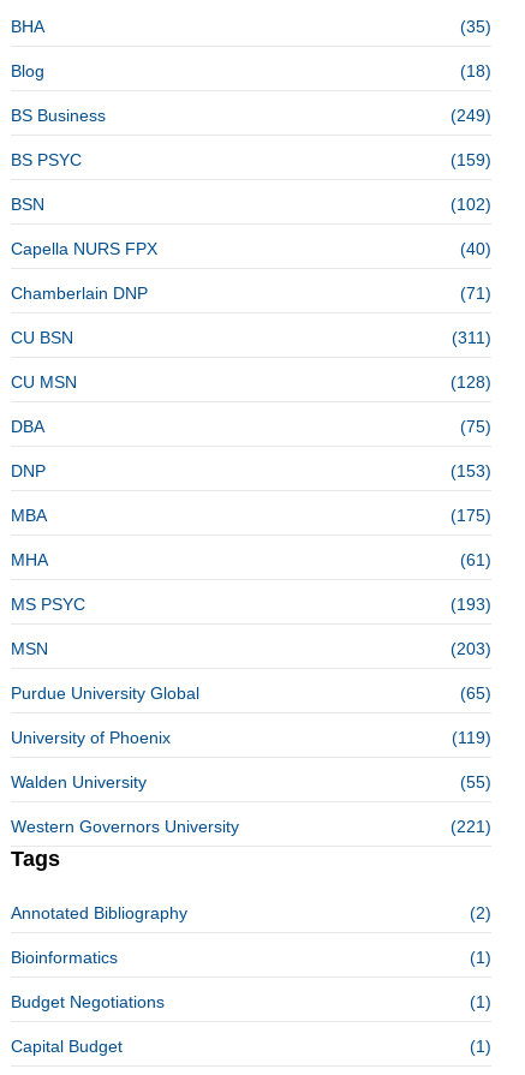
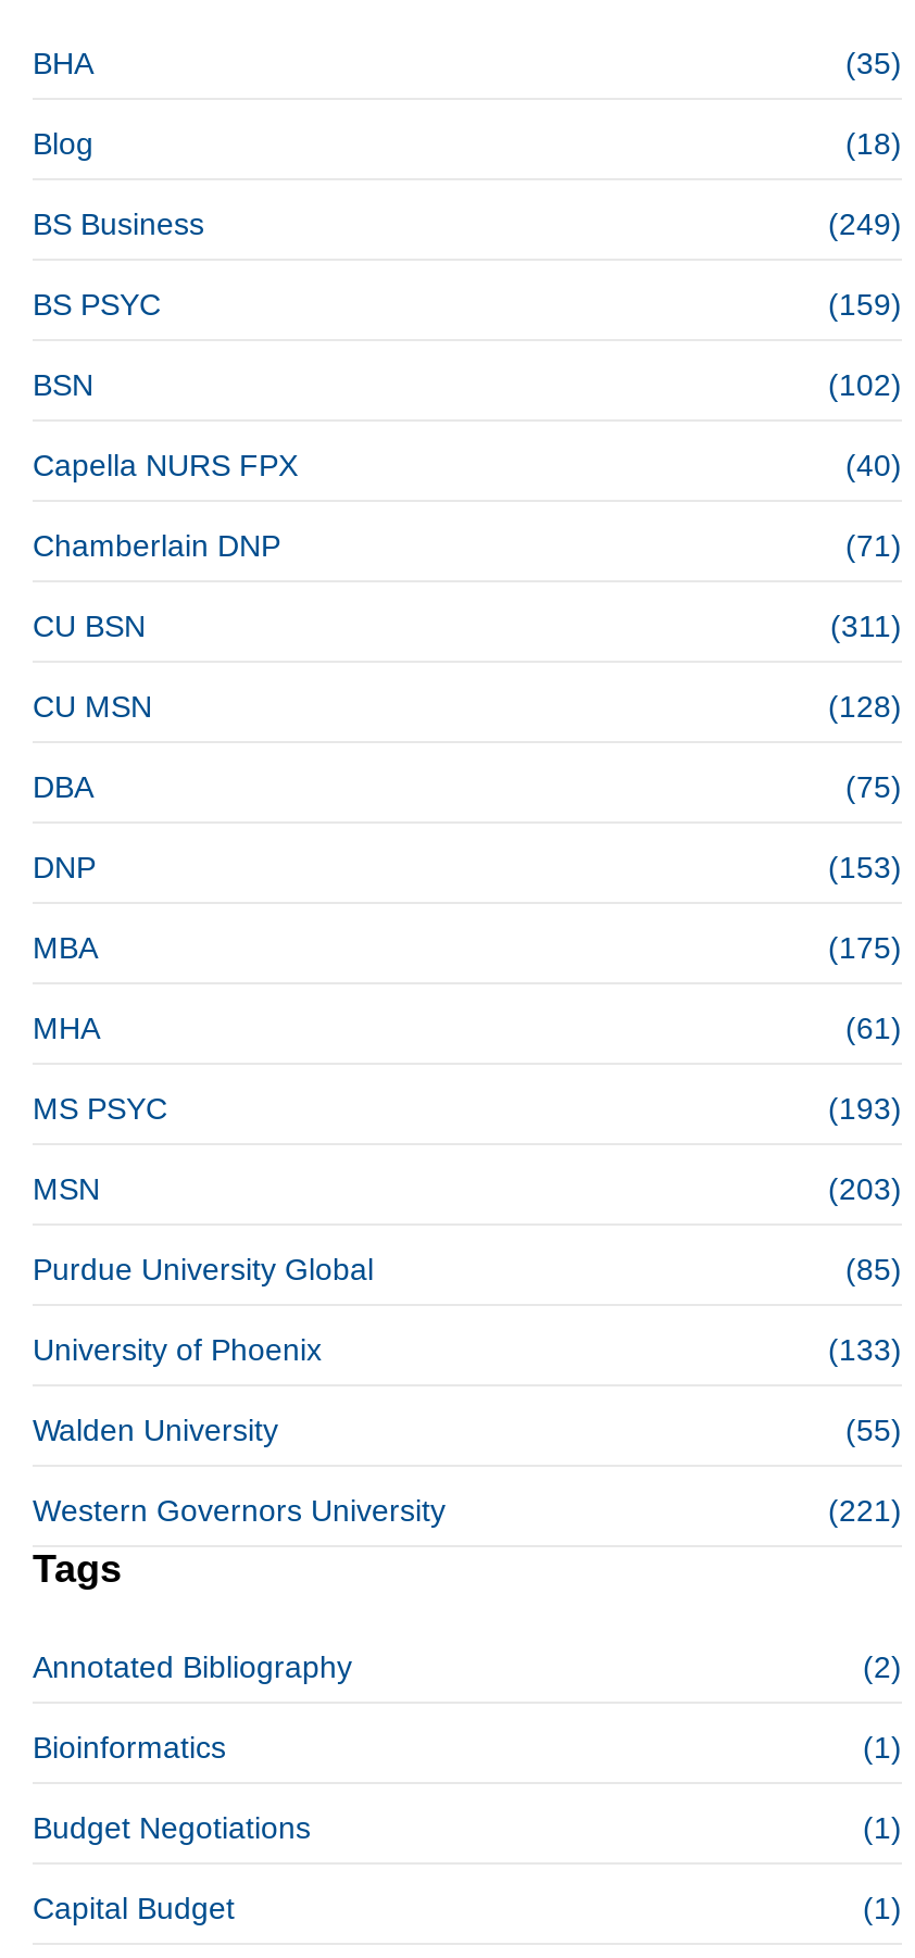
- (65)
+ (85)

- (119)
+ (133)
